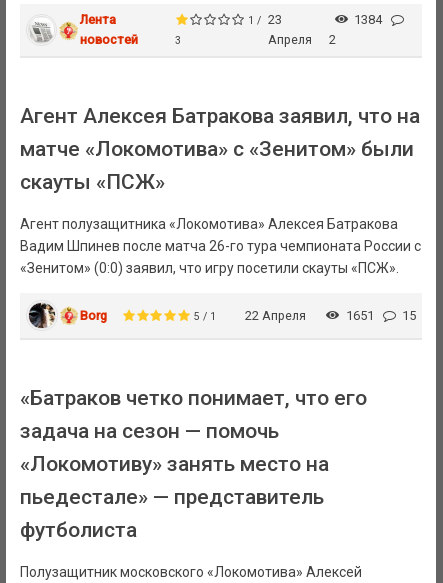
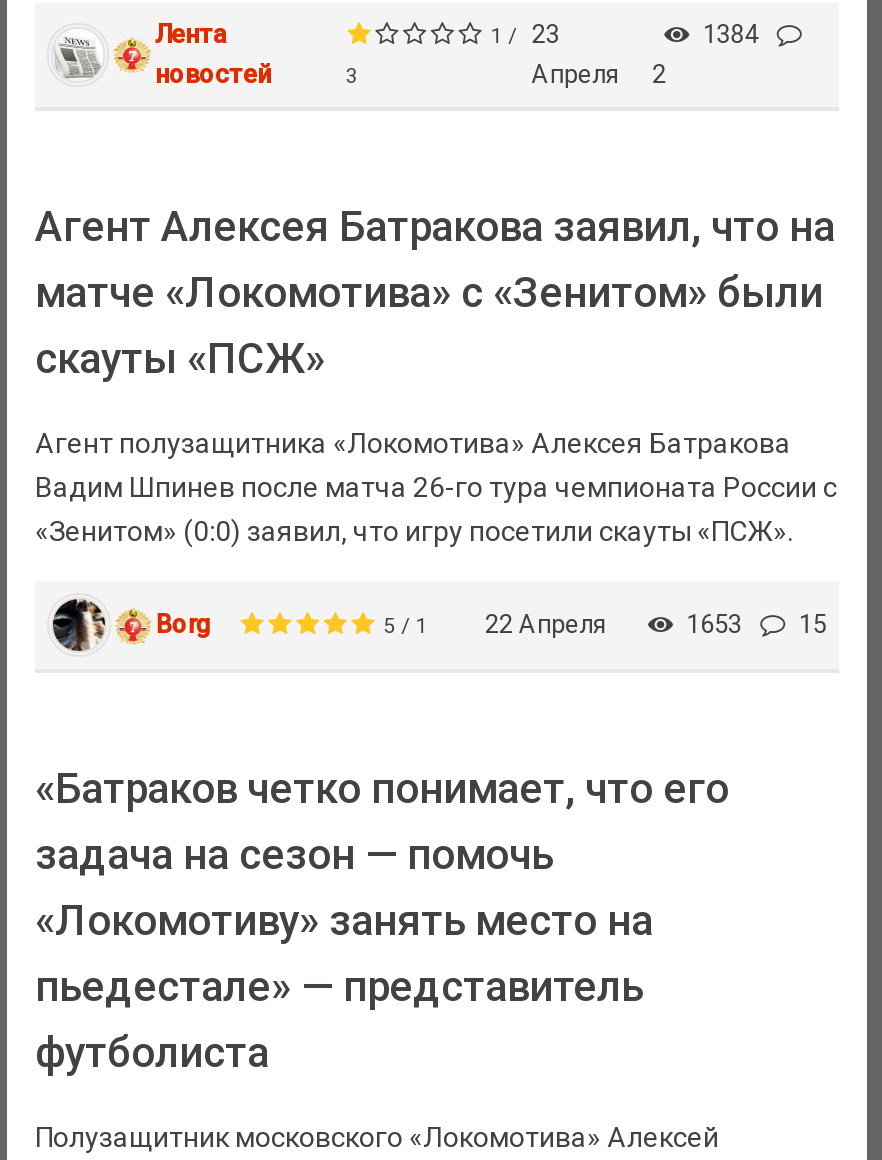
- 1651 15
+ 1653 15
